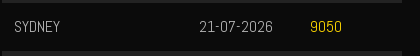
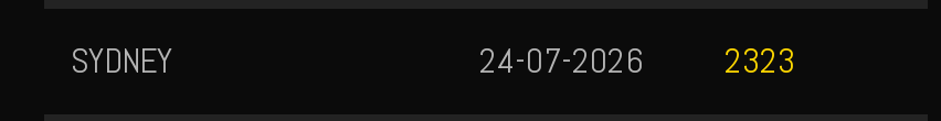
- 21-07-2026
+ 24-07-2026

- 9050
+ 2323
